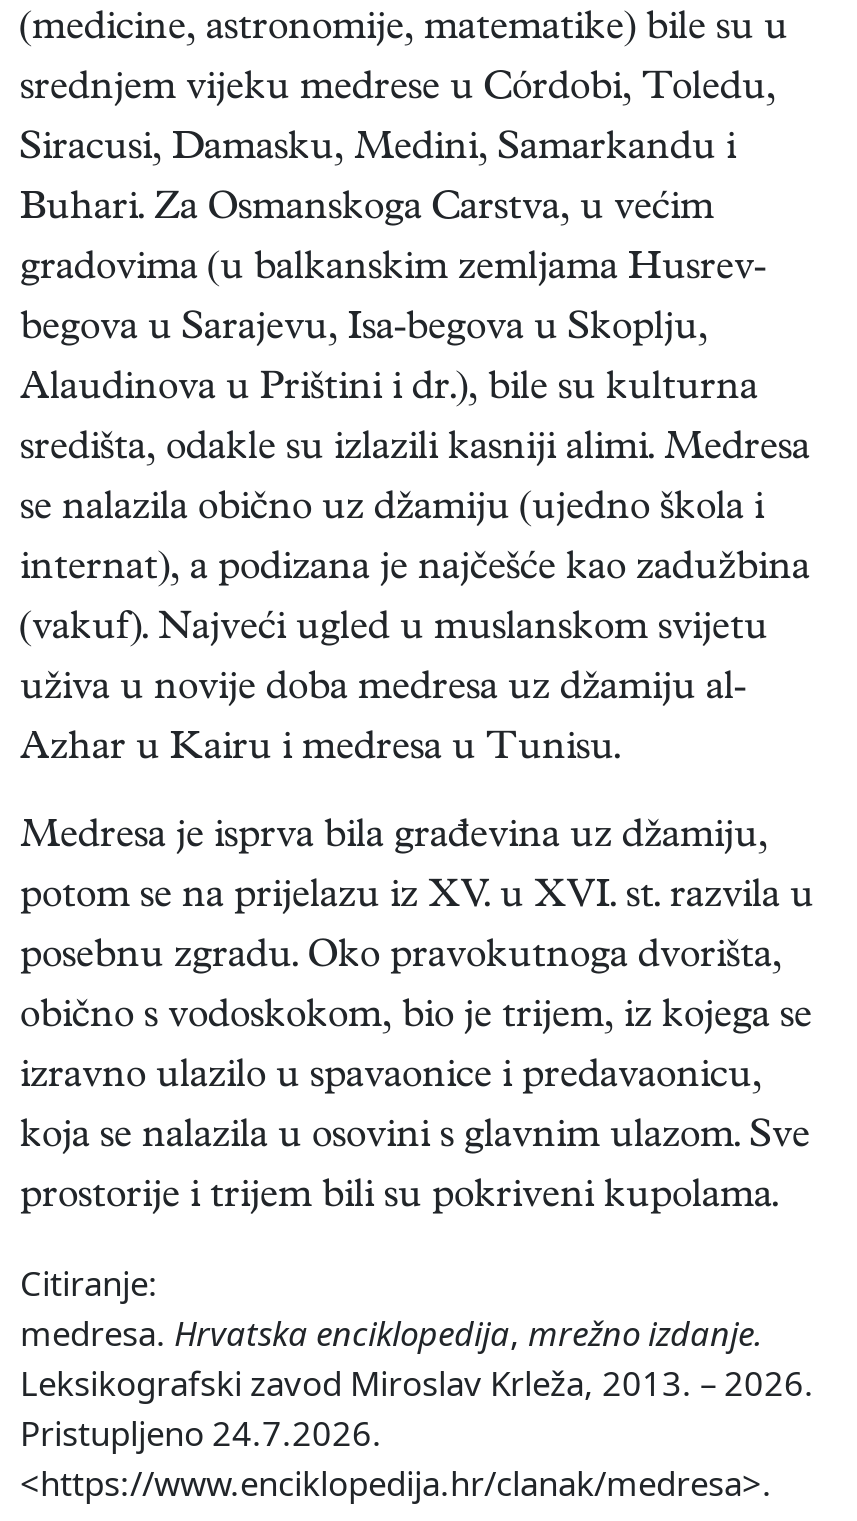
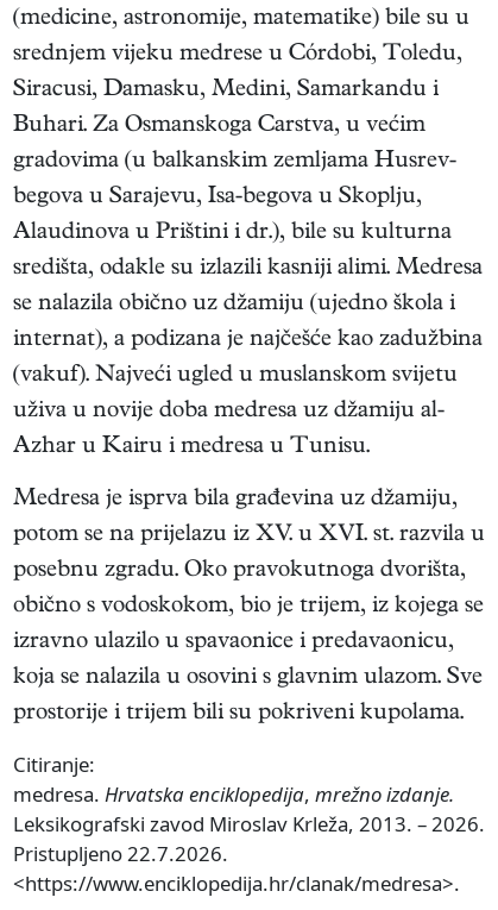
- Pristupljeno 24.7.2026.
+ Pristupljeno 22.7.2026.
